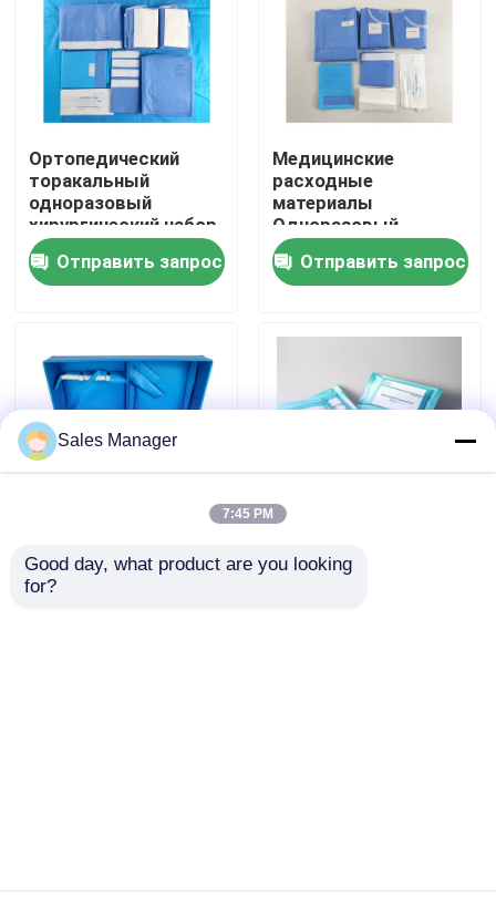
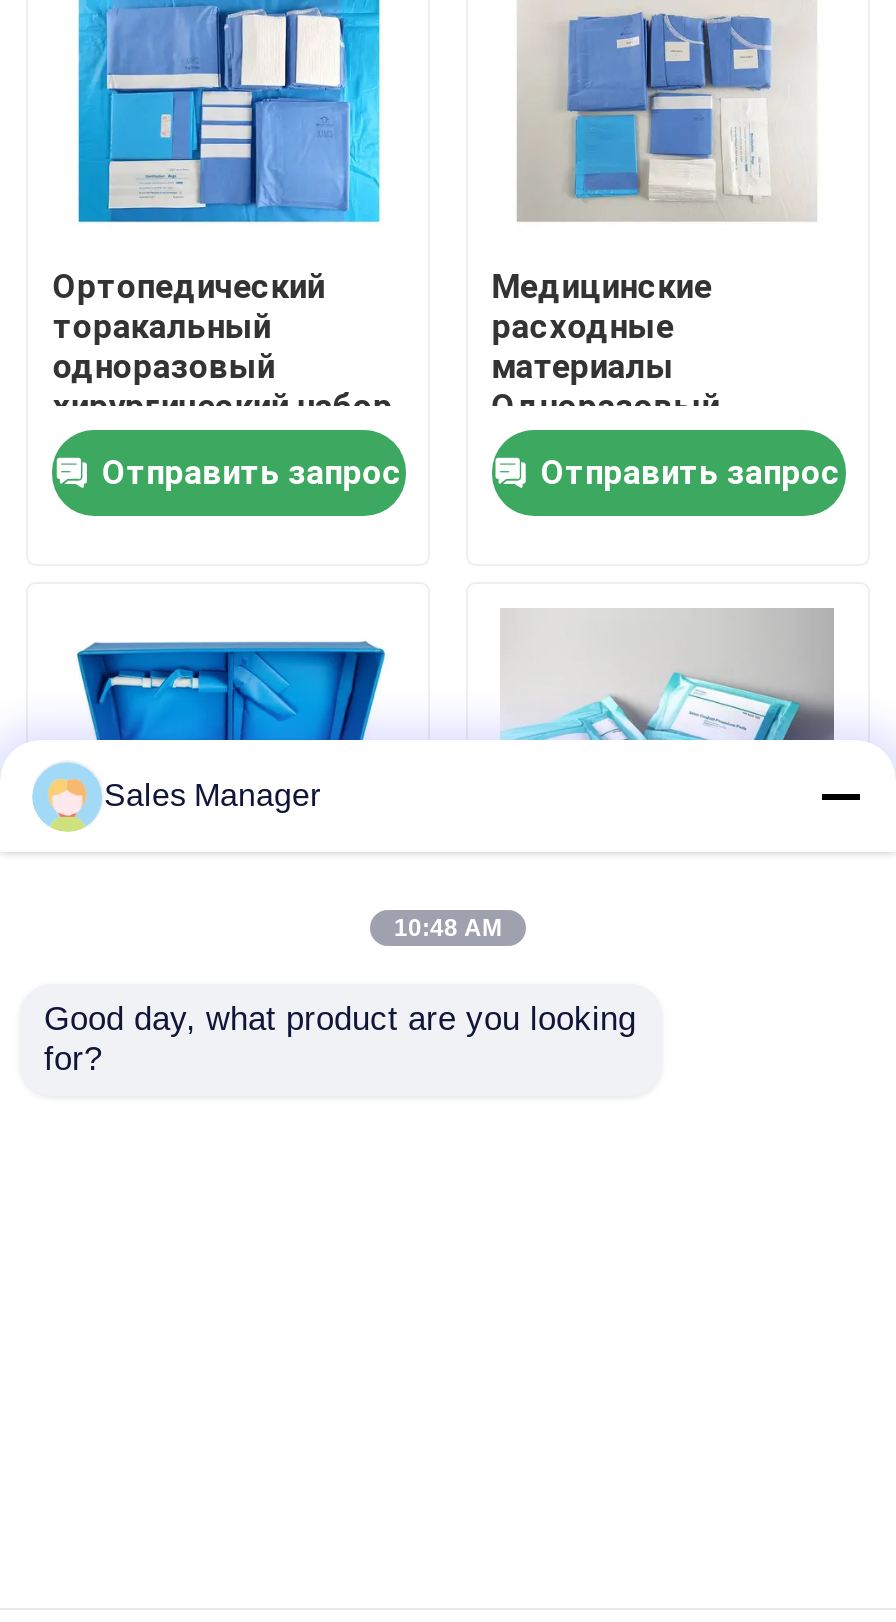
- 7:45 PM
+ 10:48 AM
